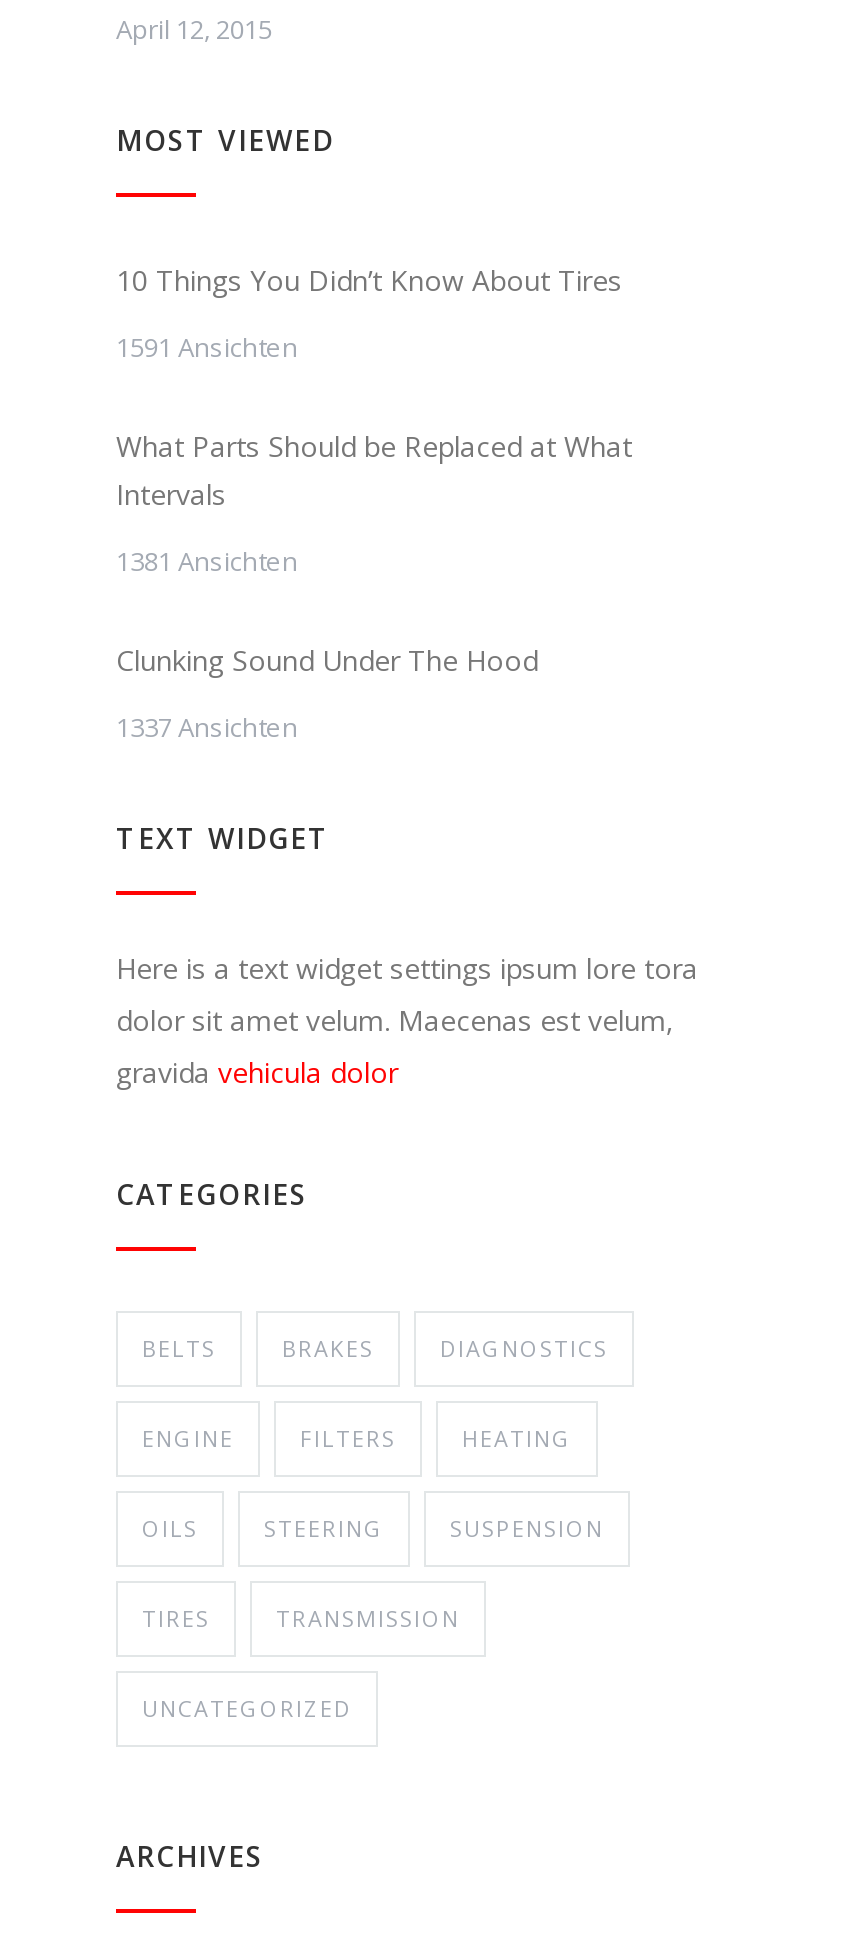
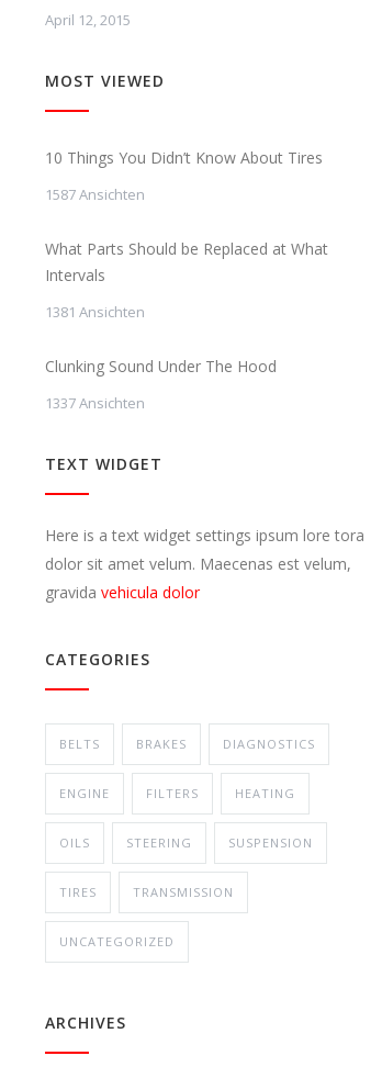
- 1591 Ansichten
+ 1587 Ansichten
